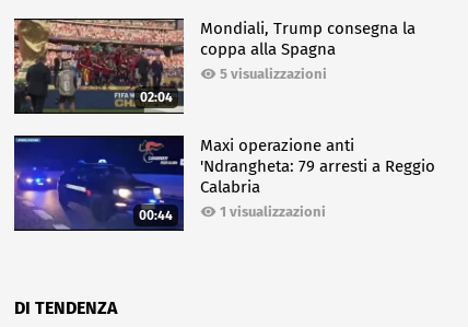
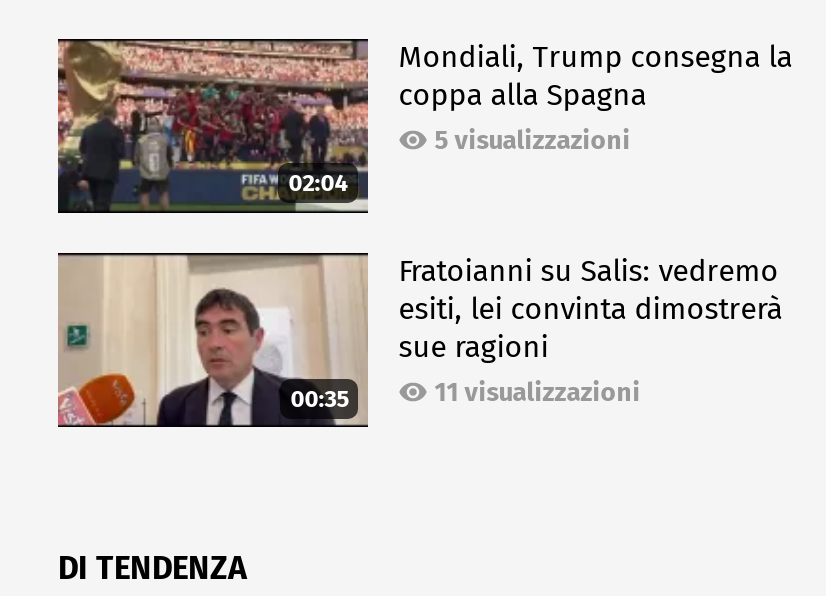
- [image]
- 00:44
+ [image]
+ 00:35

- Maxi operazione anti
- 'Ndrangheta: 79 arresti a Reggio
- Calabria
- 1 visualizzazioni
+ Fratoianni su Salis: vedremo
+ esiti, lei convinta dimostrerà
+ sue ragioni
+ 11 visualizzazioni
